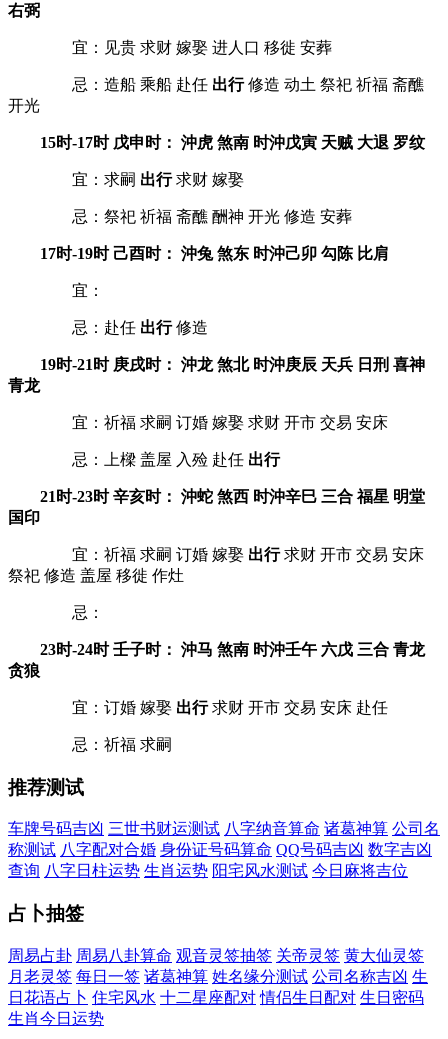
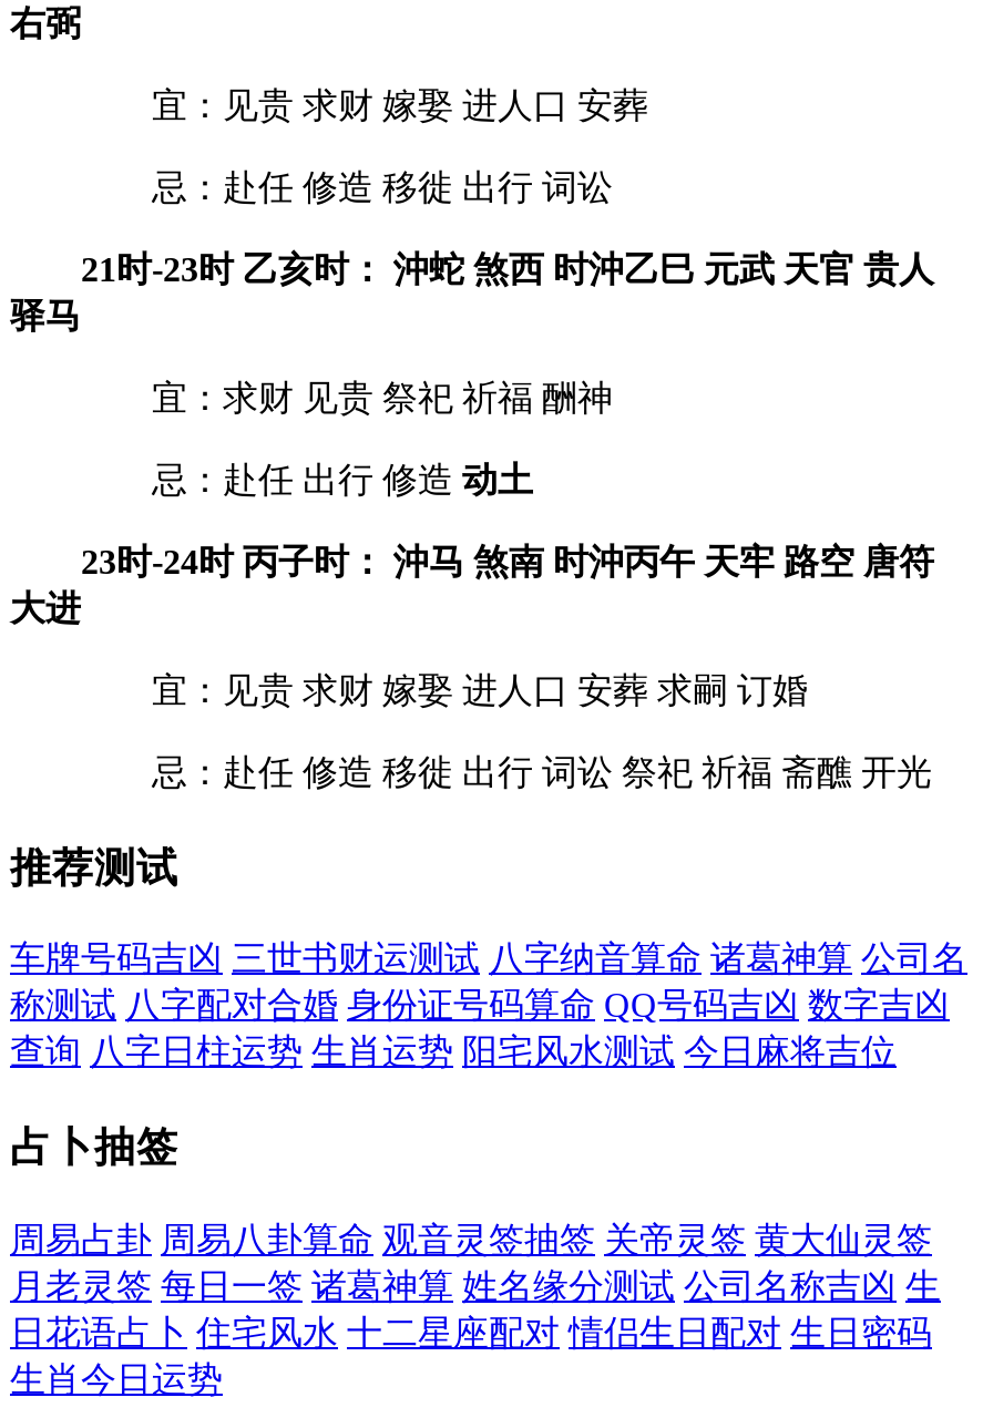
- 宜：见贵 求财 嫁娶 进人口 移徙 安葬
- 忌：造船 乘船 赴任出行修造 动土 祭祀 祈福 斋醮
- 开光
- 15时-17时 戊申时： 沖虎 煞南 时沖戊寅 天贼 大退 罗纹
- 宜：求嗣出行求财 嫁娶
- 忌：祭祀 祈福 斋醮 酬神 开光 修造 安葬
- 17时-19时 己酉时： 沖兔 煞东 时沖己卯 勾陈 比肩
- 宜：
- 忌：赴任出行修造
- 19时-21时 庚戌时： 沖龙 煞北 时沖庚辰 天兵 日刑 喜神
- 青龙
- 宜：祈福 求嗣 订婚 嫁娶 求财 开市 交易 安床
- 忌：上樑 盖屋 入殓 赴任出行
- 21时-23时 辛亥时： 沖蛇 煞西 时沖辛巳 三合 福星 明堂
- 国印
- 宜：祈福 求嗣 订婚 嫁娶出行求财 开市 交易 安床
- 祭祀 修造 盖屋 移徙 作灶
- 忌：
- 23时-24时 壬子时： 沖马 煞南 时沖壬午 六戊 三合 青龙
- 贪狼
- 宜：订婚 嫁娶出行求财 开市 交易 安床 赴任
- 忌：祈福 求嗣
+ 宜：见贵 求财 嫁娶 进人口 安葬
+ 忌：赴任 修造 移徙 出行 词讼
+ 21时-23时 乙亥时： 沖蛇 煞西 时沖乙巳 元武 天官 贵人
+ 驿马
+ 宜：求财 见贵 祭祀 祈福 酬神
+ 忌：赴任 出行 修造动土
+ 23时-24时 丙子时： 沖马 煞南 时沖丙午 天牢 路空 唐符
+ 大进
+ 宜：见贵 求财 嫁娶 进人口 安葬 求嗣 订婚
+ 忌：赴任 修造 移徙 出行 词讼 祭祀 祈福 斋醮 开光
